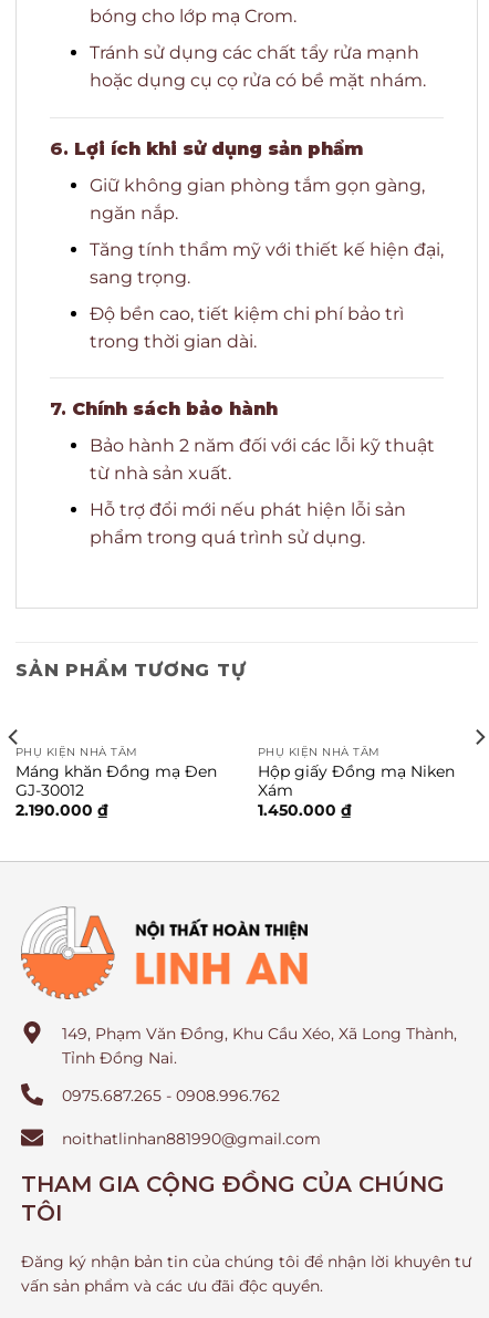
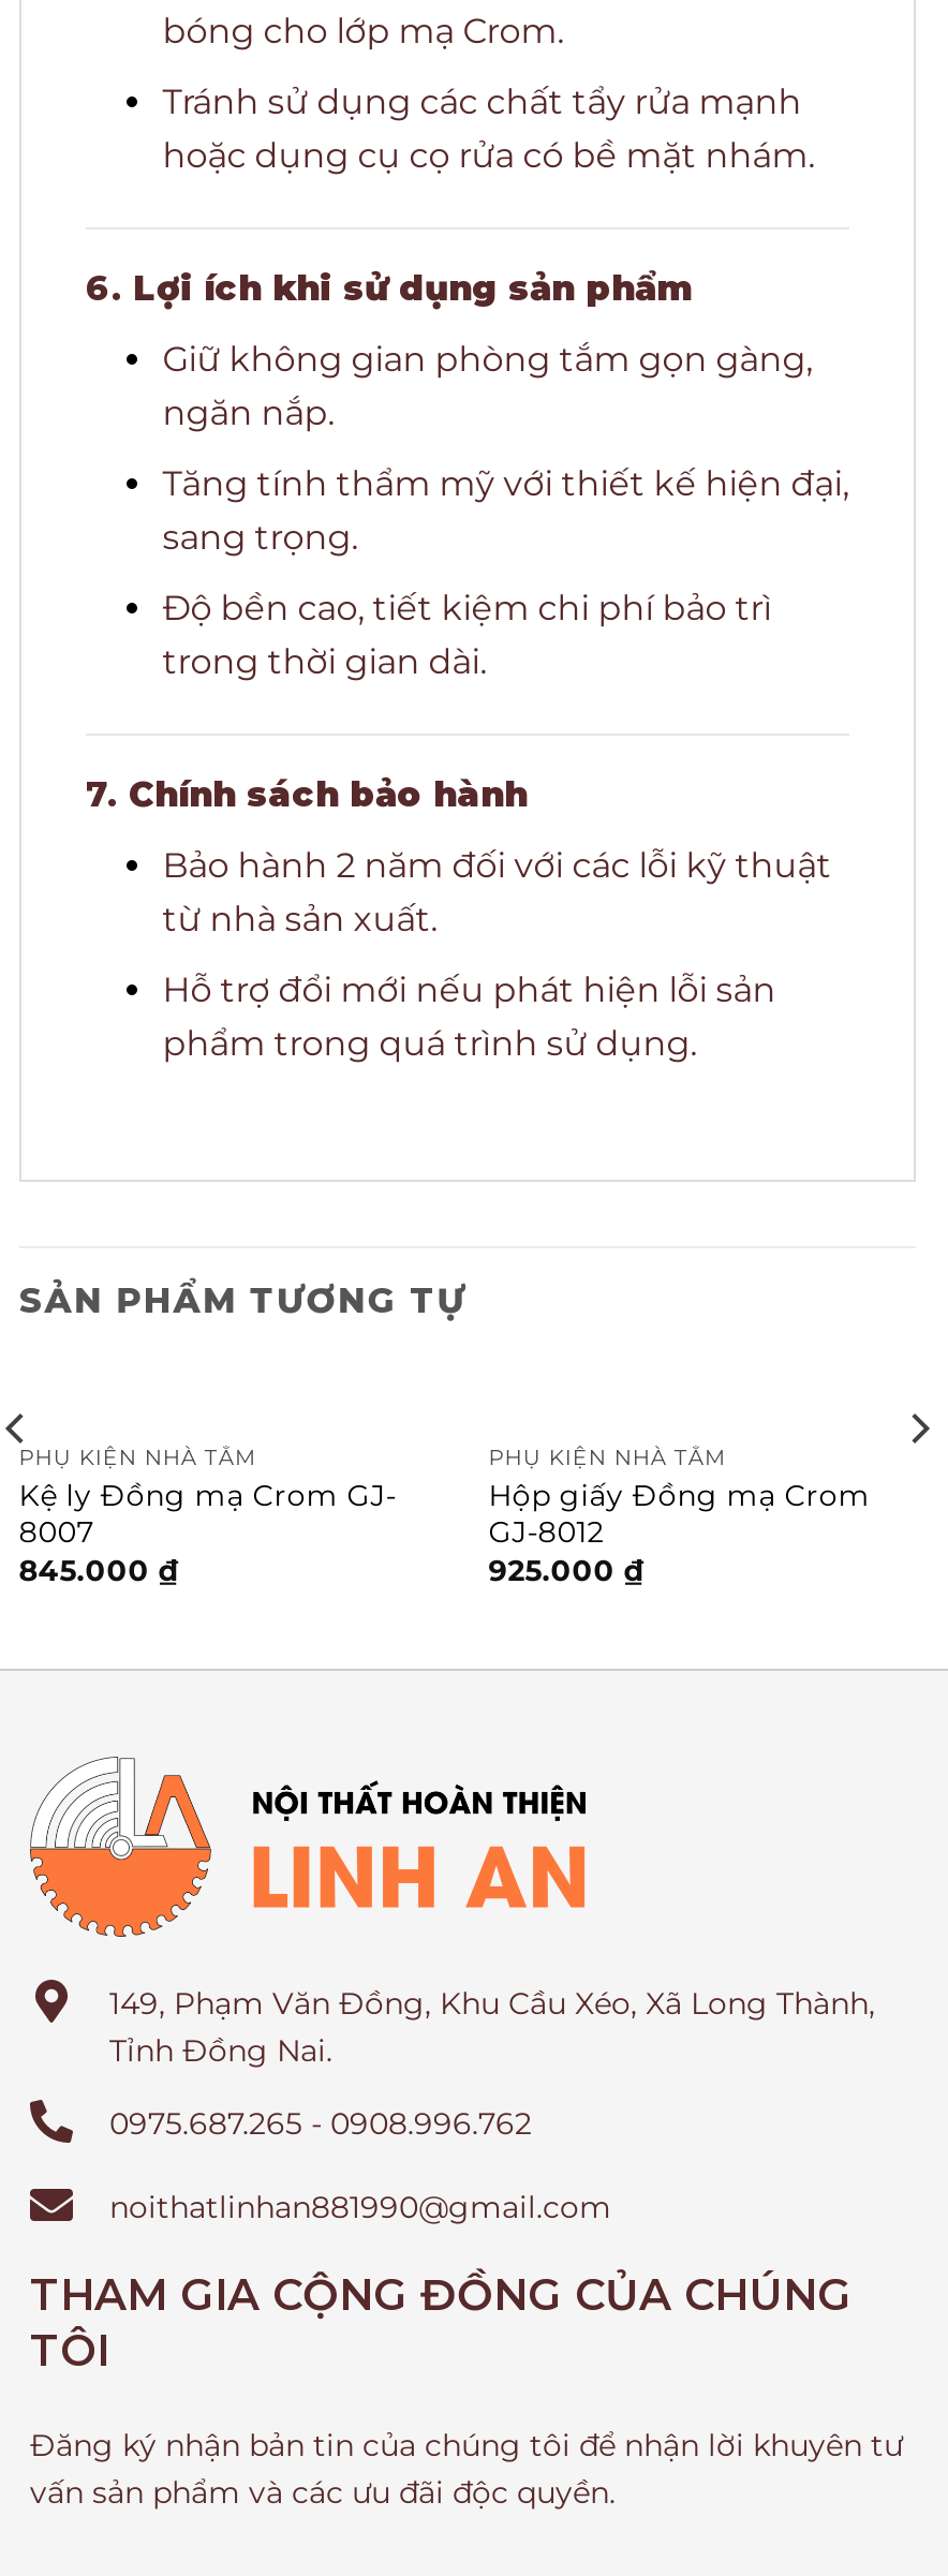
- Máng khăn Đồng mạ Đen
- GJ-30012
- 2.190.000 ₫
+ Kệ ly Đồng mạ Crom GJ-
+ 8007
+ 845.000 ₫

- Hộp giấy Đồng mạ Niken
- Xám
- 1.450.000 ₫
+ Hộp giấy Đồng mạ Crom
+ GJ-8012
+ 925.000 ₫
